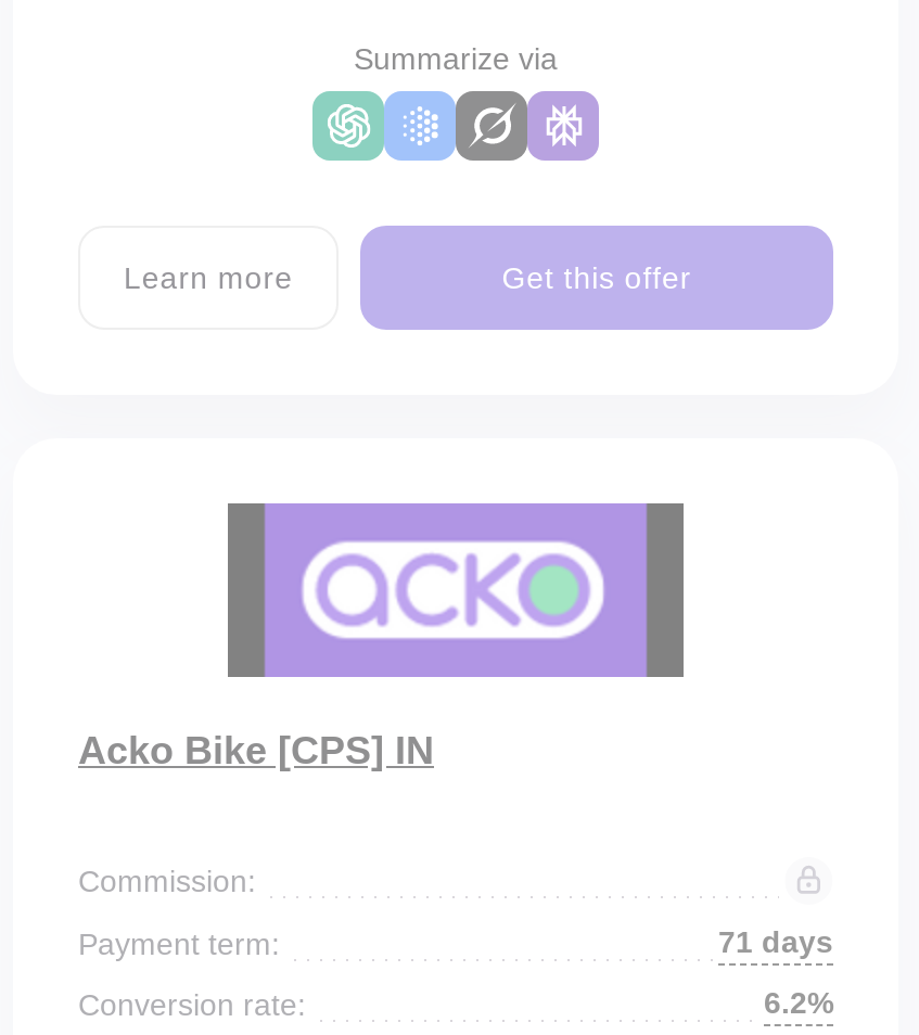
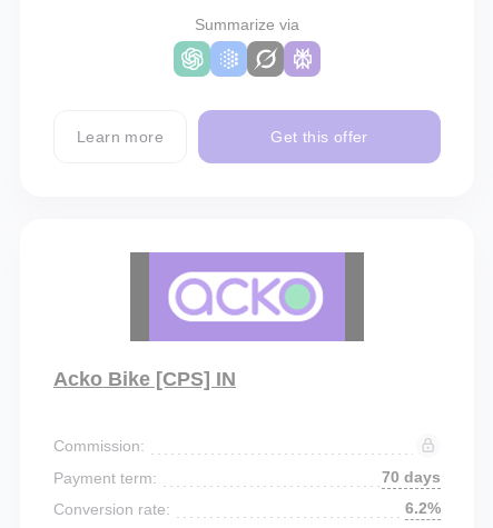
- 71 days
+ 70 days
